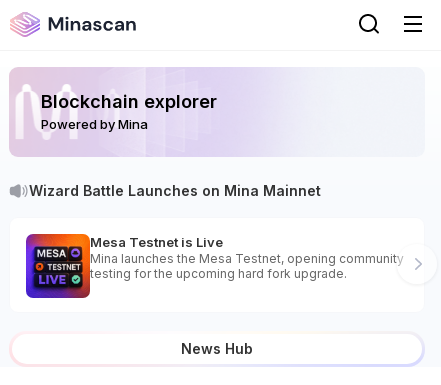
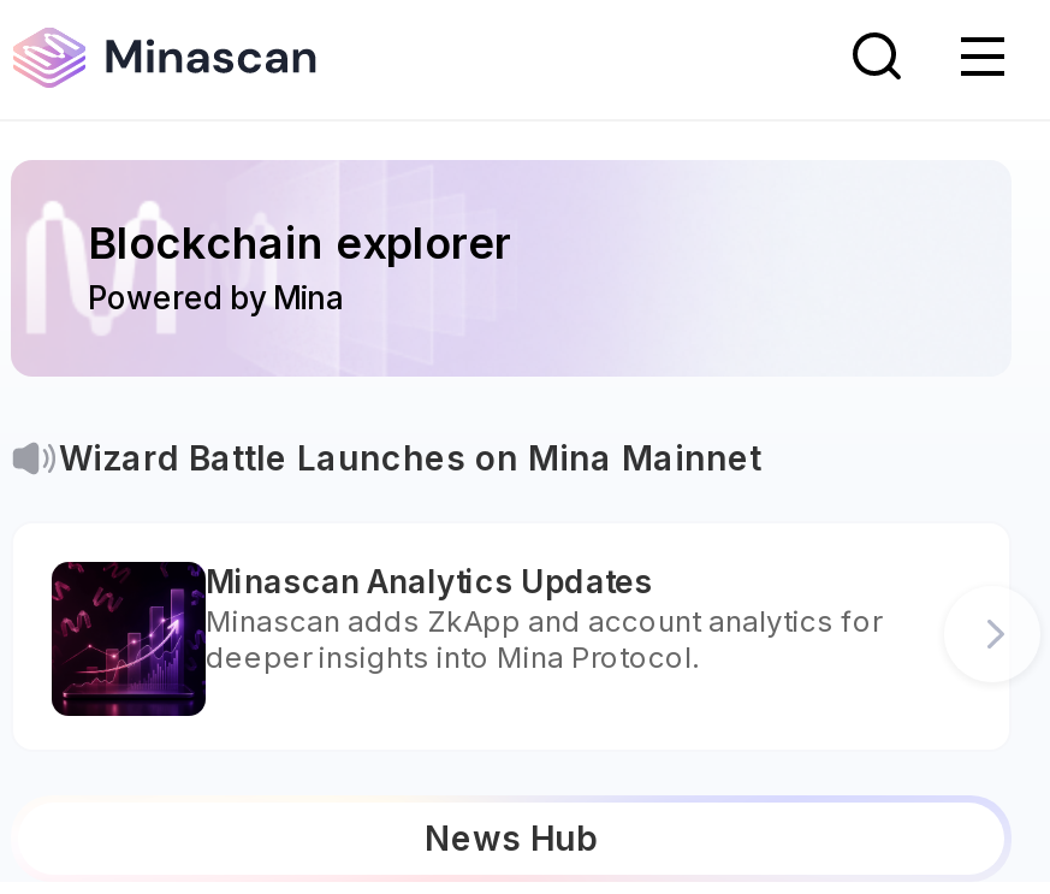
- [image]
- Mesa Testnet is Live
- Mina launches the Mesa Testnet, opening community
- testing for the upcoming hard fork upgrade.
+ [image]
+ Minascan Analytics Updates
+ Minascan adds ZkApp and account analytics for
+ deeper insights into Mina Protocol.
